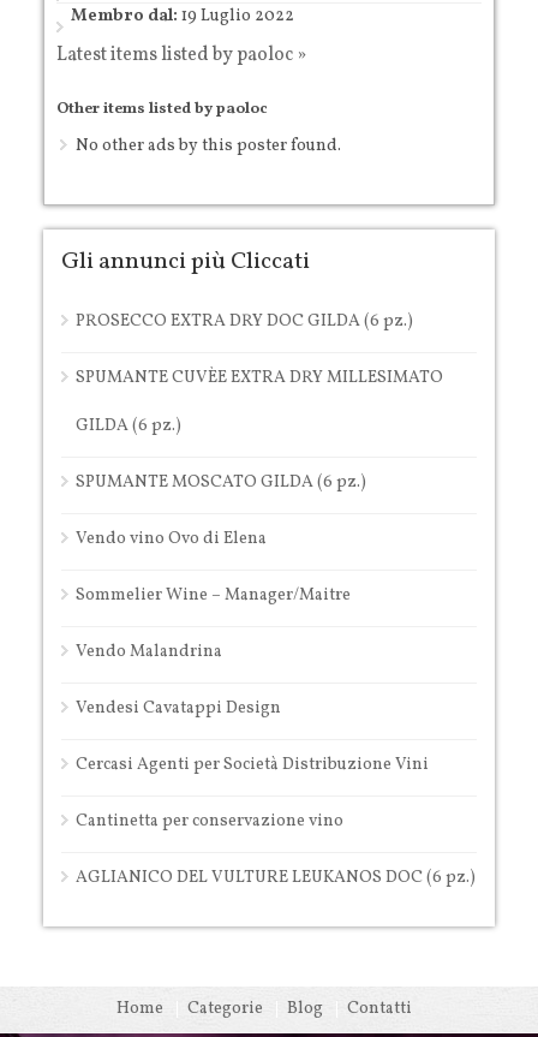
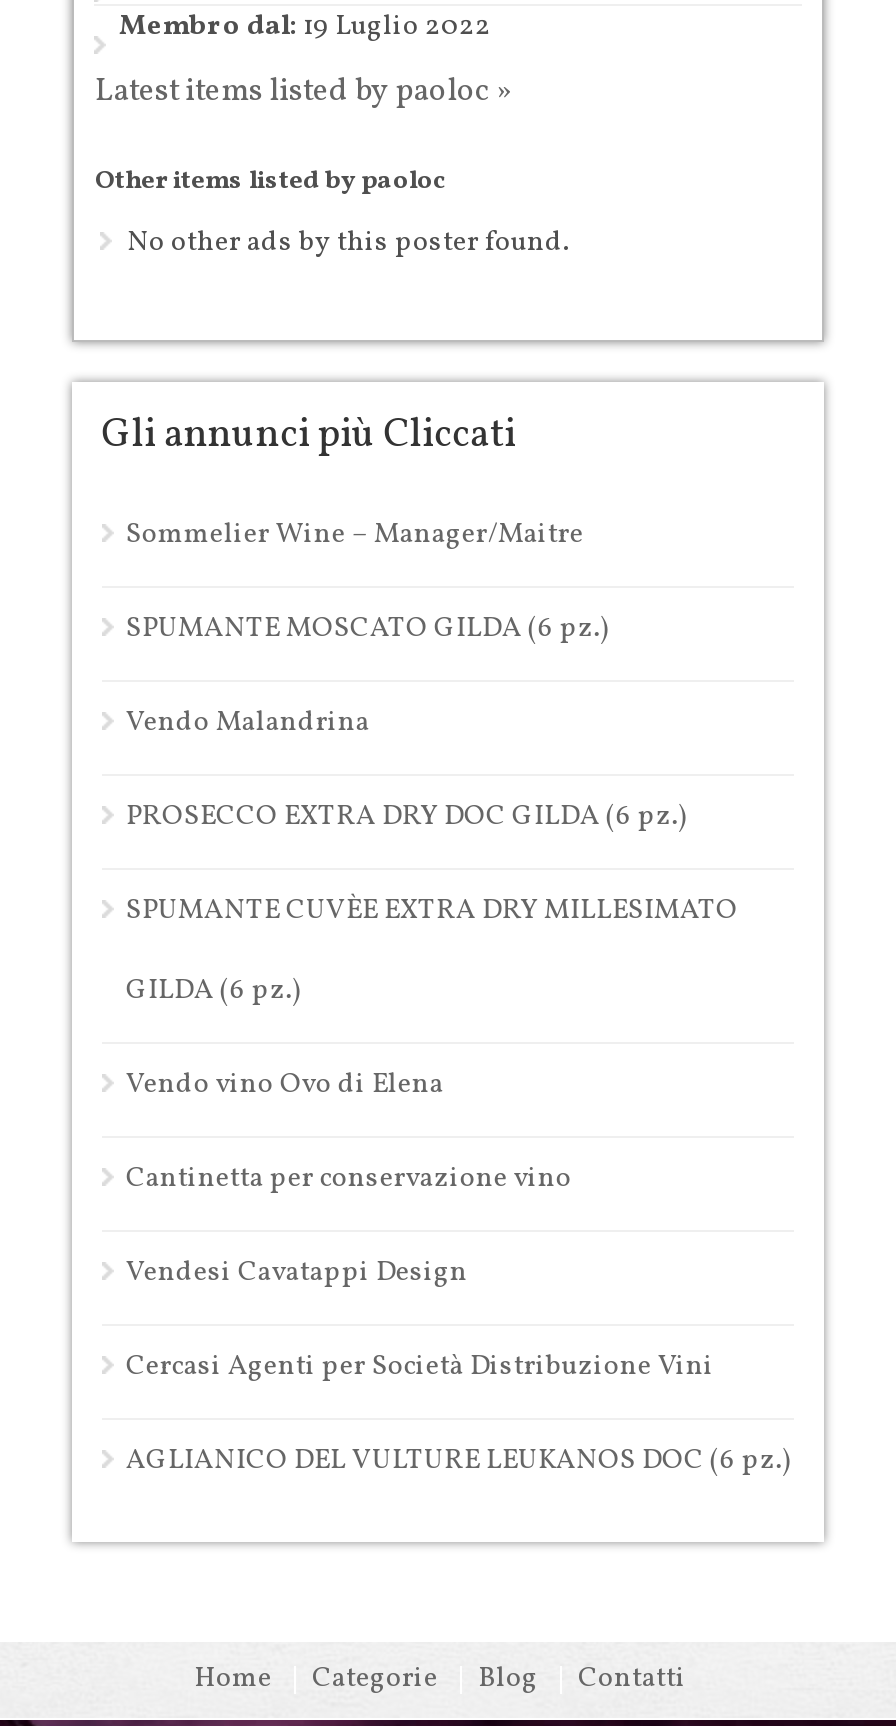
moved down: PROSECCO EXTRA DRY DOC GILDA (6 pz.) | SPUMANTE CUVÈE EXTRA DRY MILLESIMATO | GILDA (6 pz.)

moved up: SPUMANTE MOSCATO GILDA (6 pz.)

moved down: Vendo vino Ovo di Elena

moved up: Sommelier Wine – Manager/Maitre | Vendo Malandrina

moved down: Vendesi Cavatappi Design | Cercasi Agenti per Società Distribuzione Vini

moved up: Cantinetta per conservazione vino
